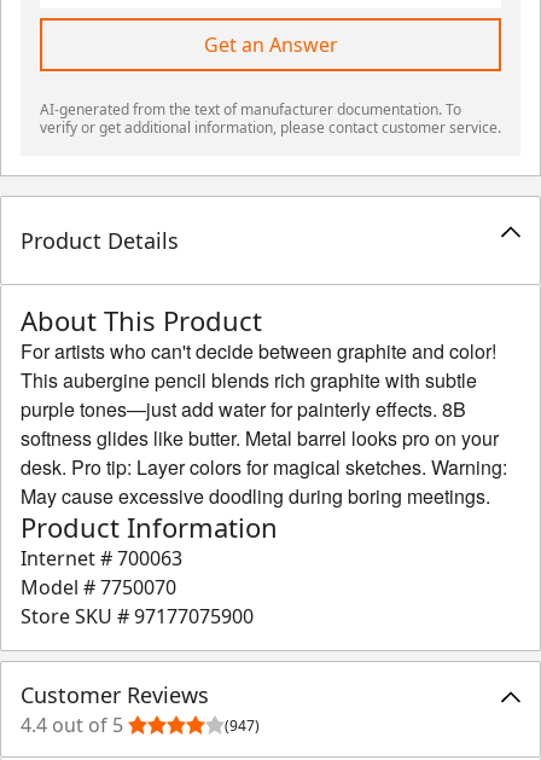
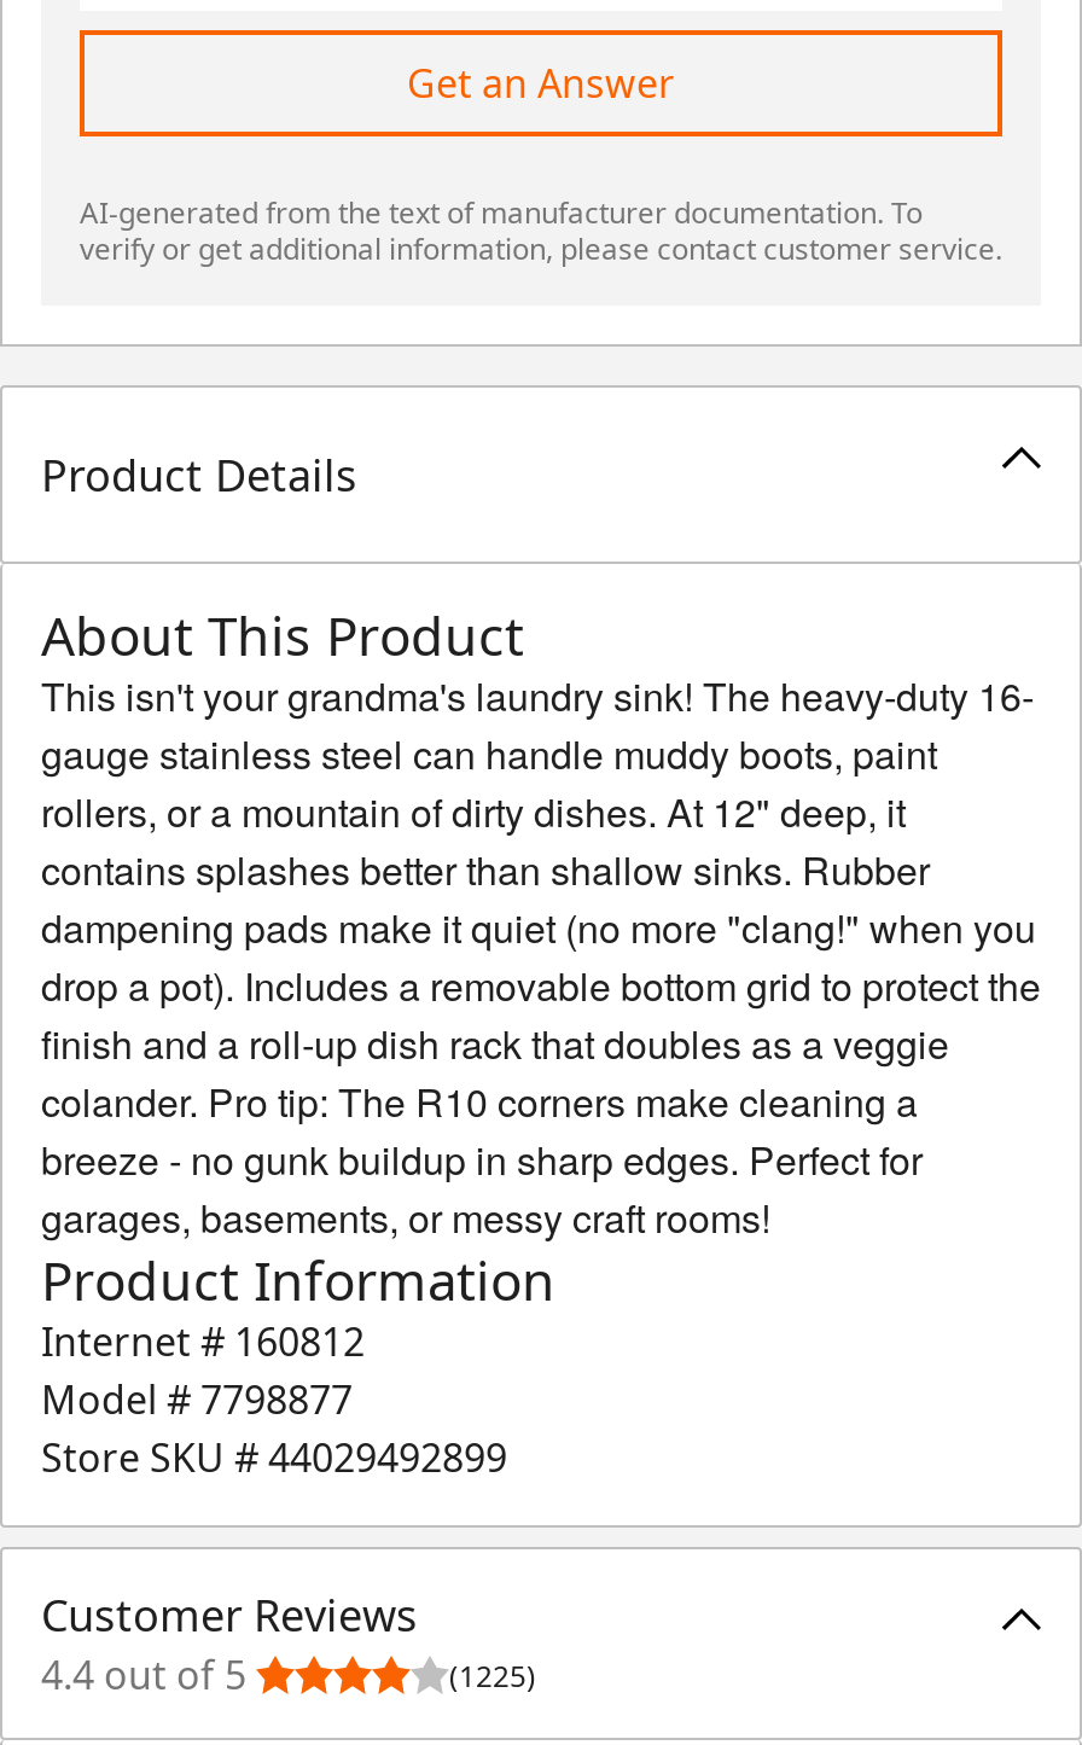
- For artists who can't decide between graphite and color!
- This aubergine pencil blends rich graphite with subtle
- purple tones—just add water for painterly effects. 8B
- softness glides like butter. Metal barrel looks pro on your
- desk. Pro tip: Layer colors for magical sketches. Warning:
- May cause excessive doodling during boring meetings.
+ This isn't your grandma's laundry sink! The heavy-duty 16-
+ gauge stainless steel can handle muddy boots, paint
+ rollers, or a mountain of dirty dishes. At 12" deep, it
+ contains splashes better than shallow sinks. Rubber
+ dampening pads make it quiet (no more "clang!" when you
+ drop a pot). Includes a removable bottom grid to protect the
+ finish and a roll-up dish rack that doubles as a veggie
+ colander. Pro tip: The R10 corners make cleaning a
+ breeze - no gunk buildup in sharp edges. Perfect for
+ garages, basements, or messy craft rooms!

- Internet #700063
+ Internet #160812

- Model #7750070
+ Model #7798877

- Store SKU #97177075900
+ Store SKU #44029492899

- (947)
+ (1225)
